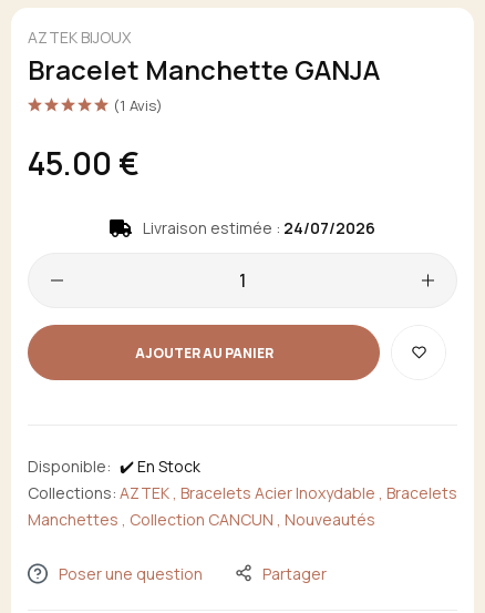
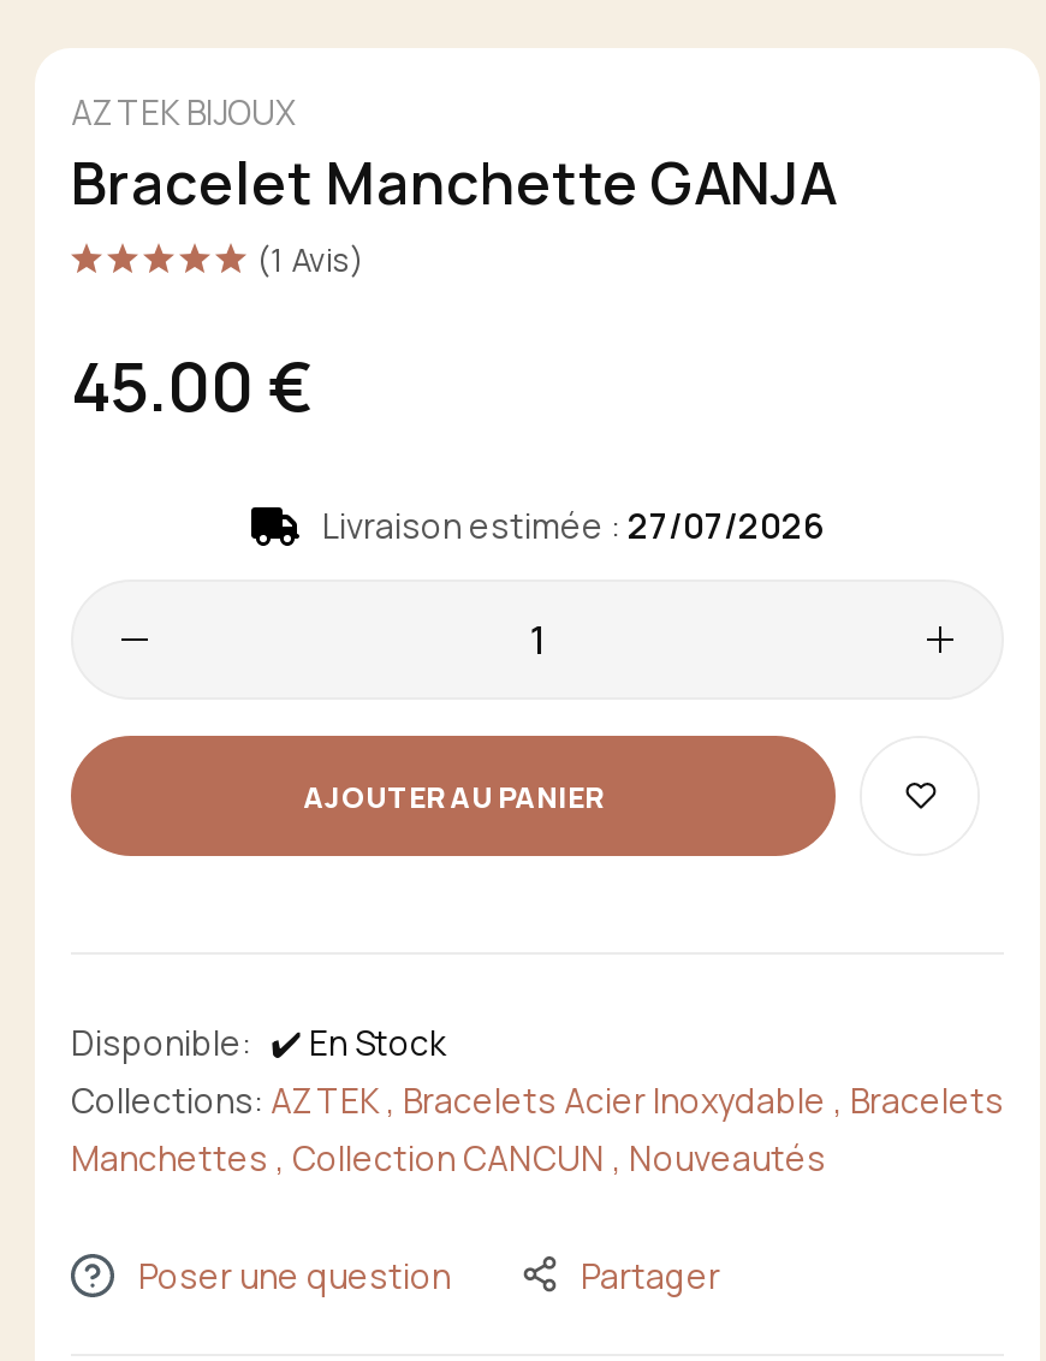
- Livraison estimée : 24/07/2026
+ Livraison estimée : 27/07/2026
